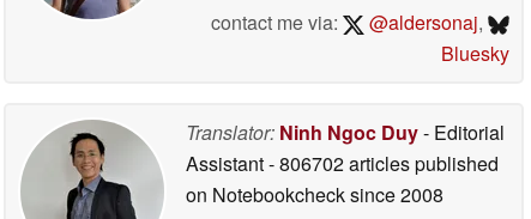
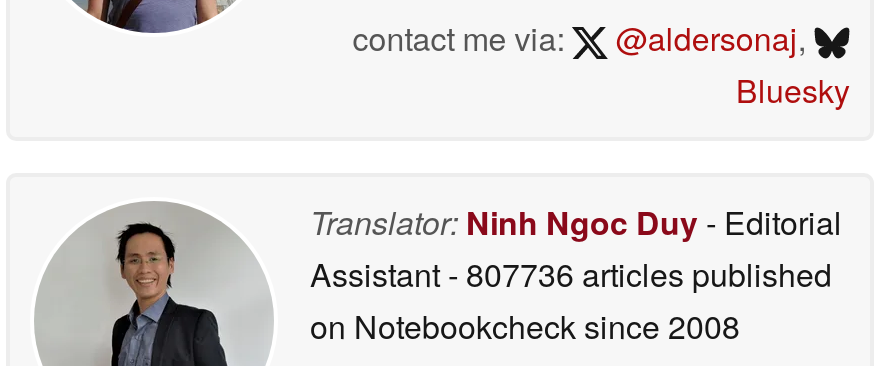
- Assistant - 806702 articles published
+ Assistant - 807736 articles published
